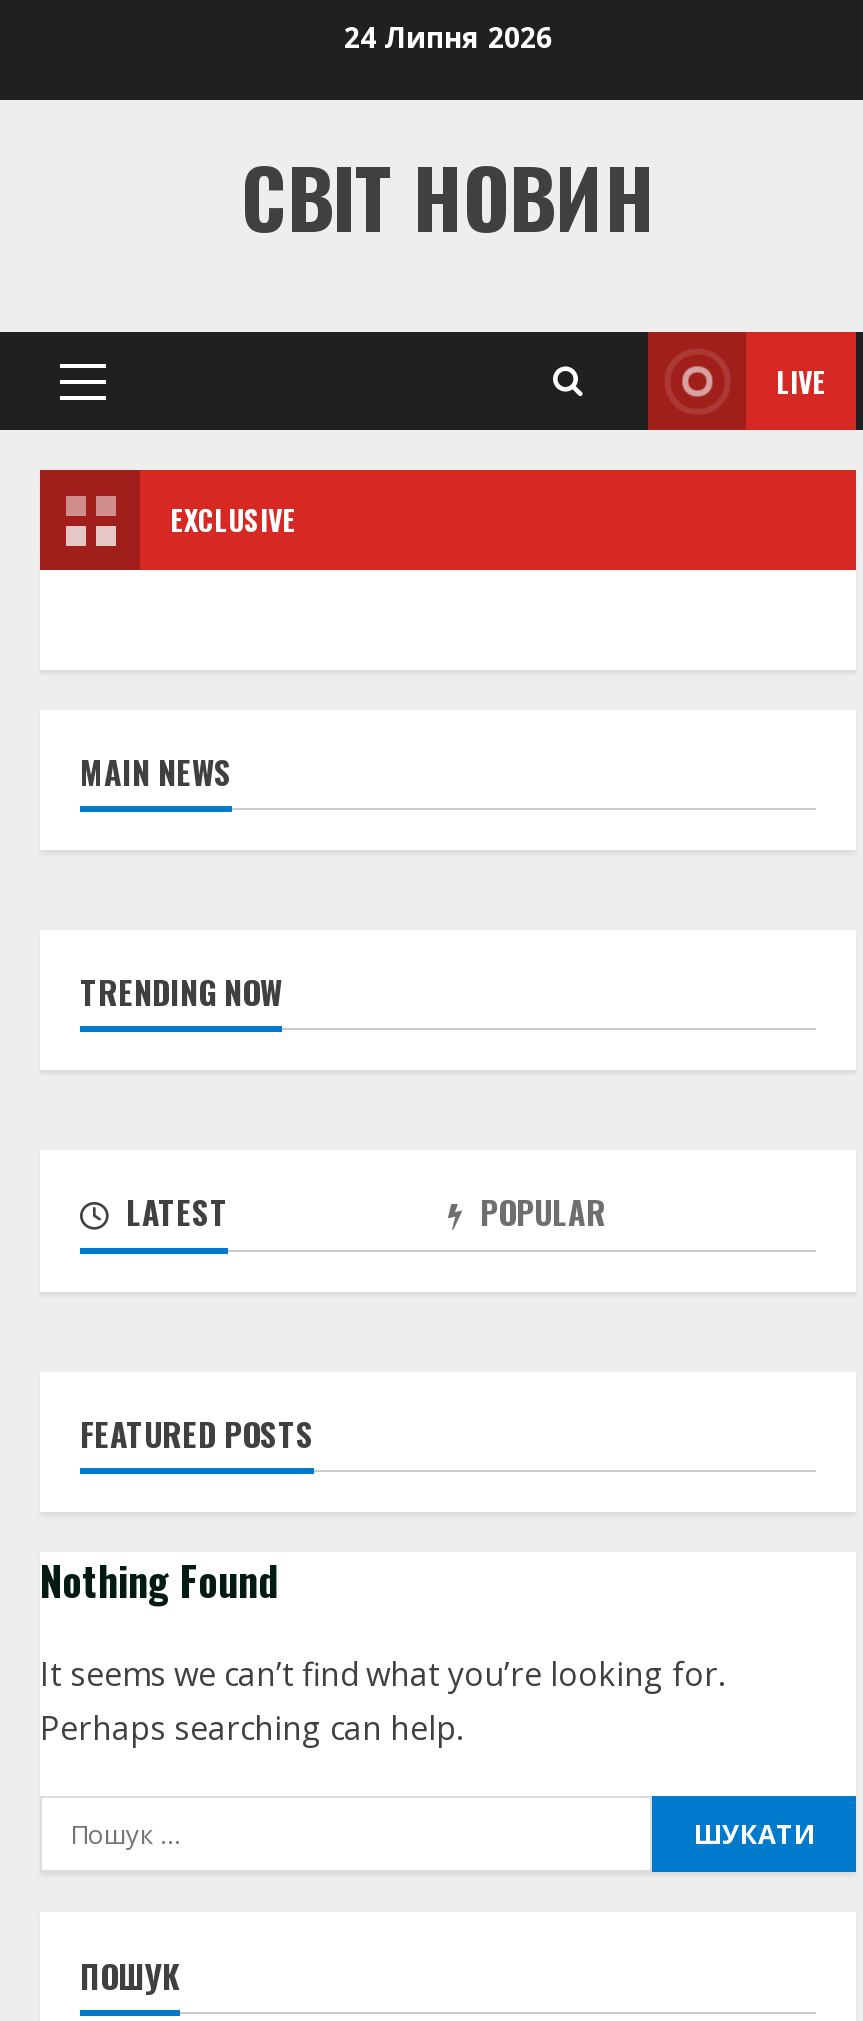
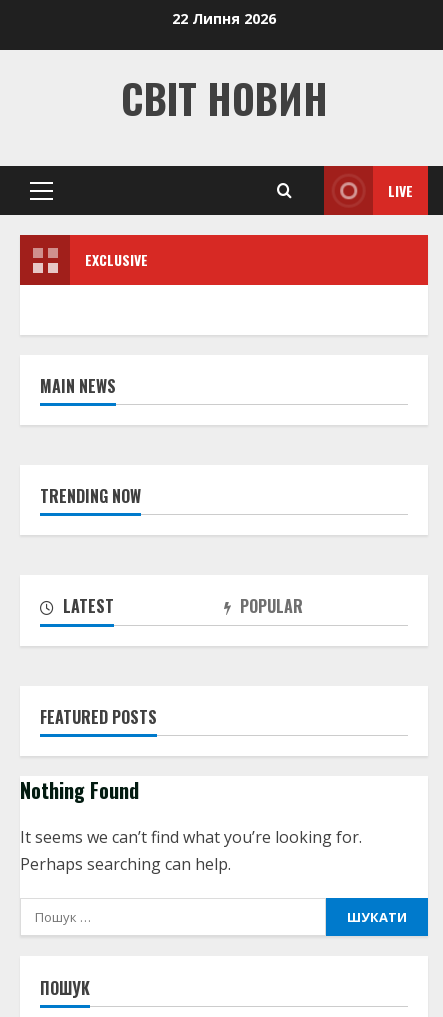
- 24 Липня 2026
+ 22 Липня 2026
